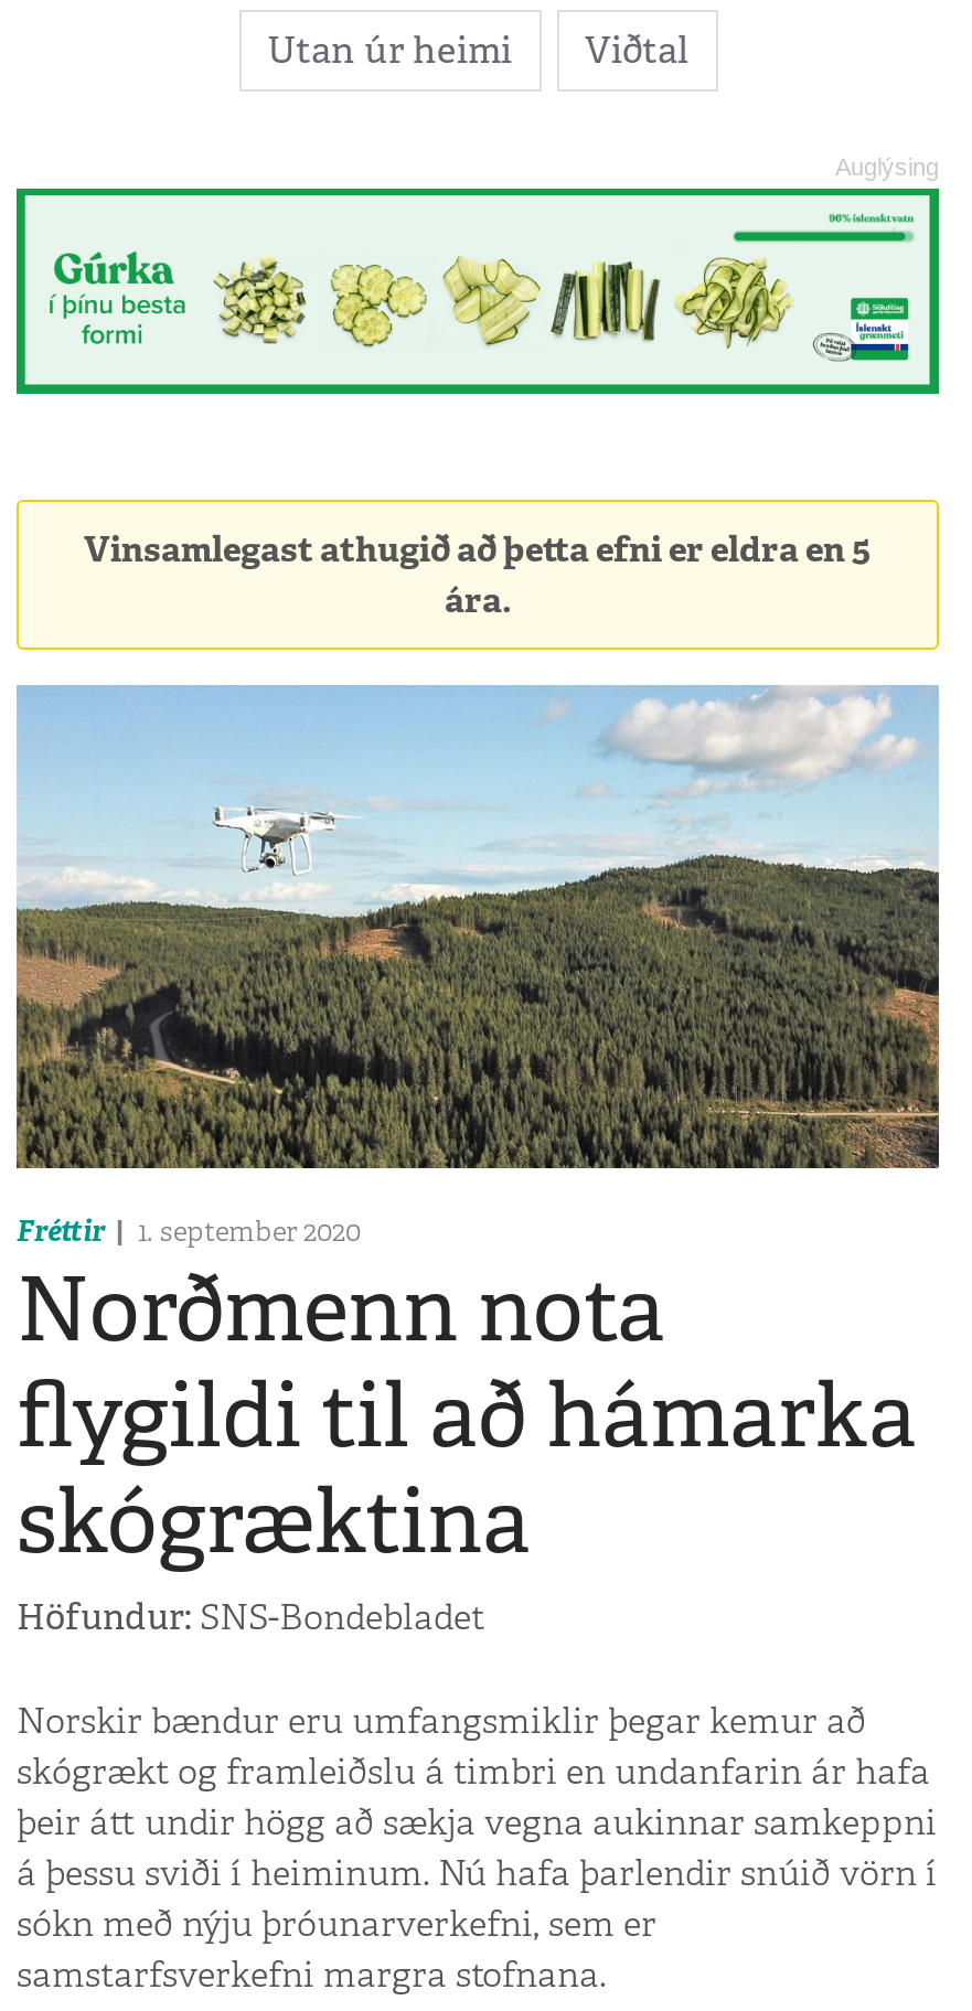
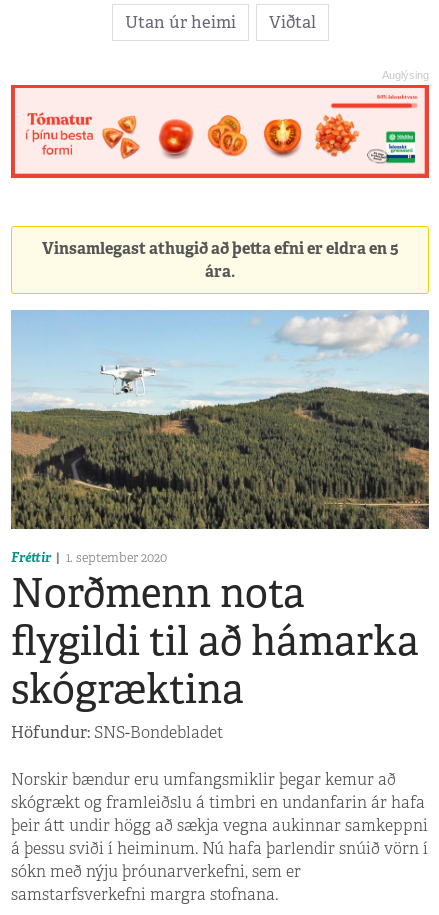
- [image]
+ [image]
